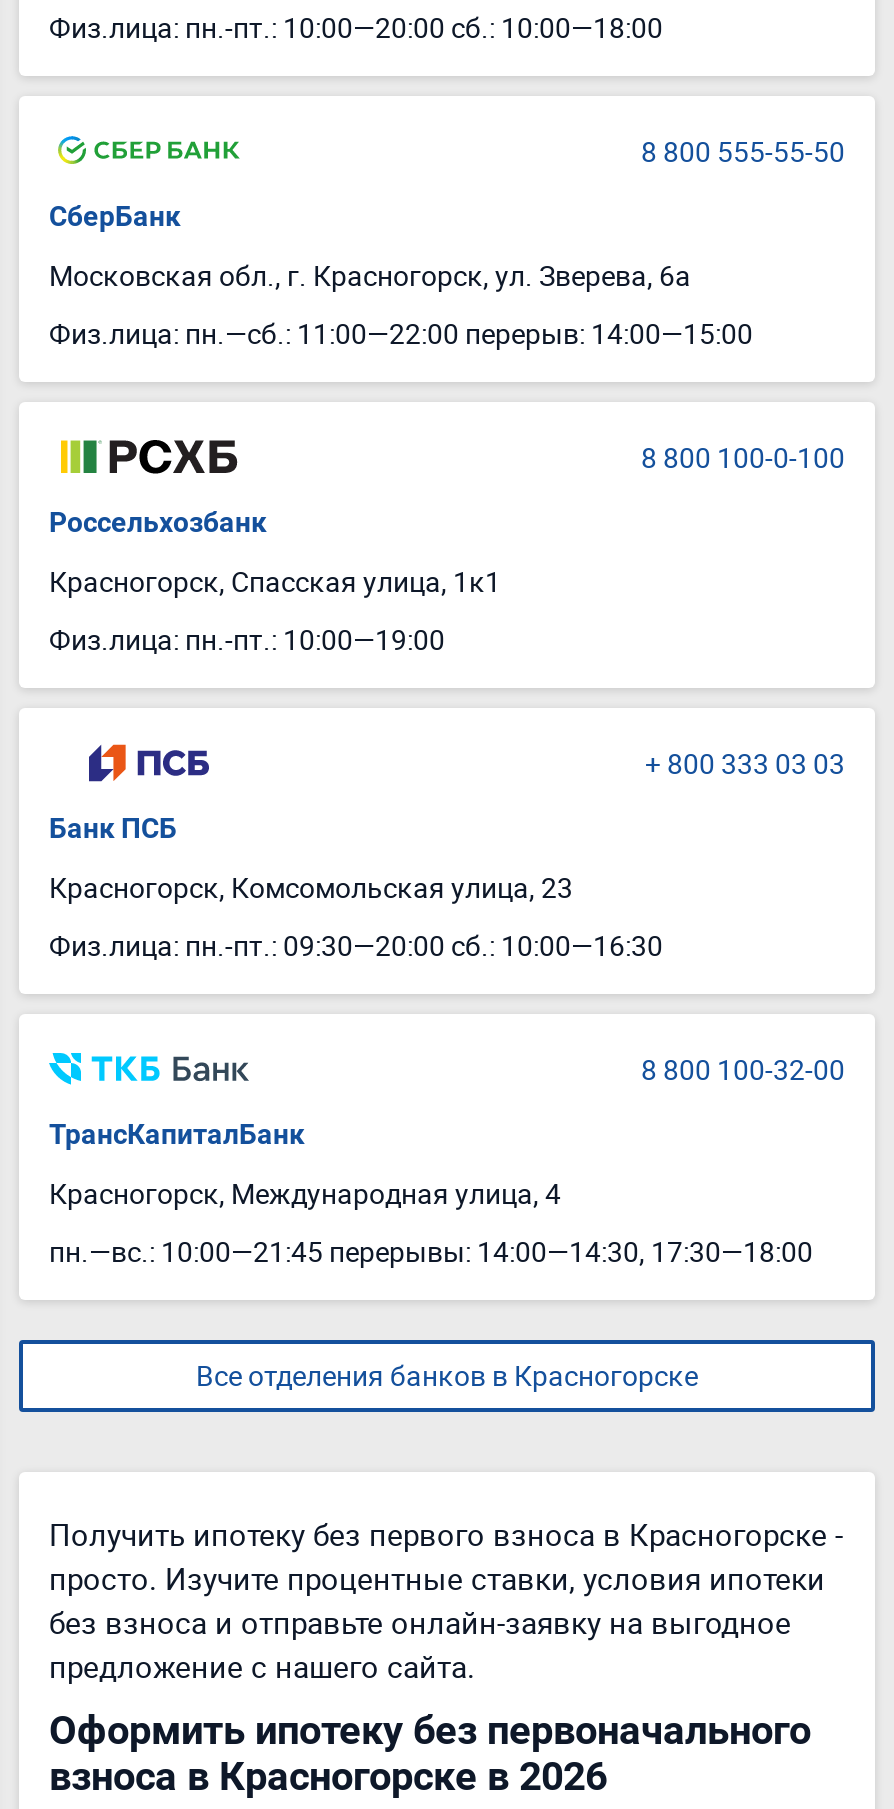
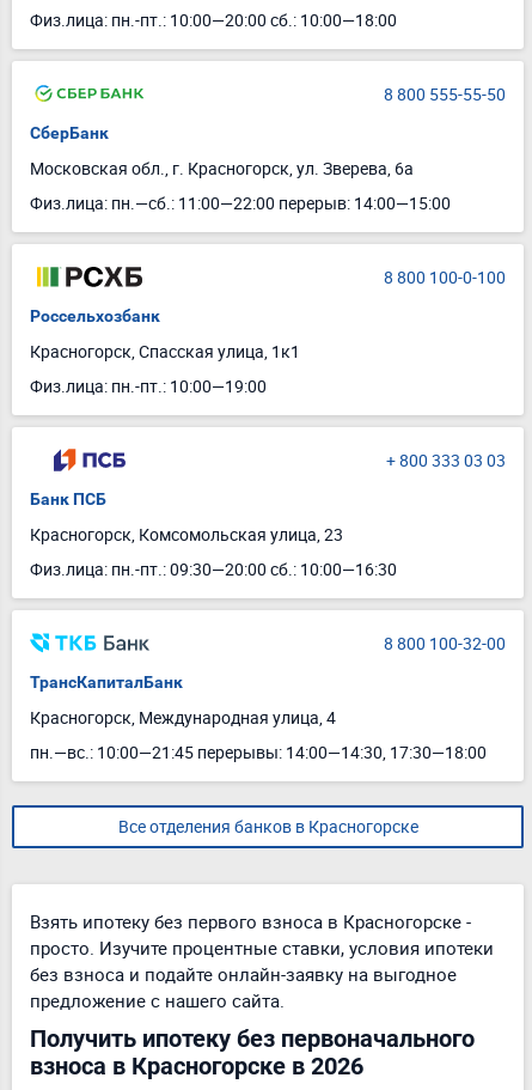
- Получить ипотеку без первого взноса в Красногорске -
+ Взять ипотеку без первого взноса в Красногорске -

- без взноса и отправьте онлайн-заявку на выгодное
+ без взноса и подайте онлайн-заявку на выгодное

- Оформить ипотеку без первоначального
+ Получить ипотеку без первоначального
